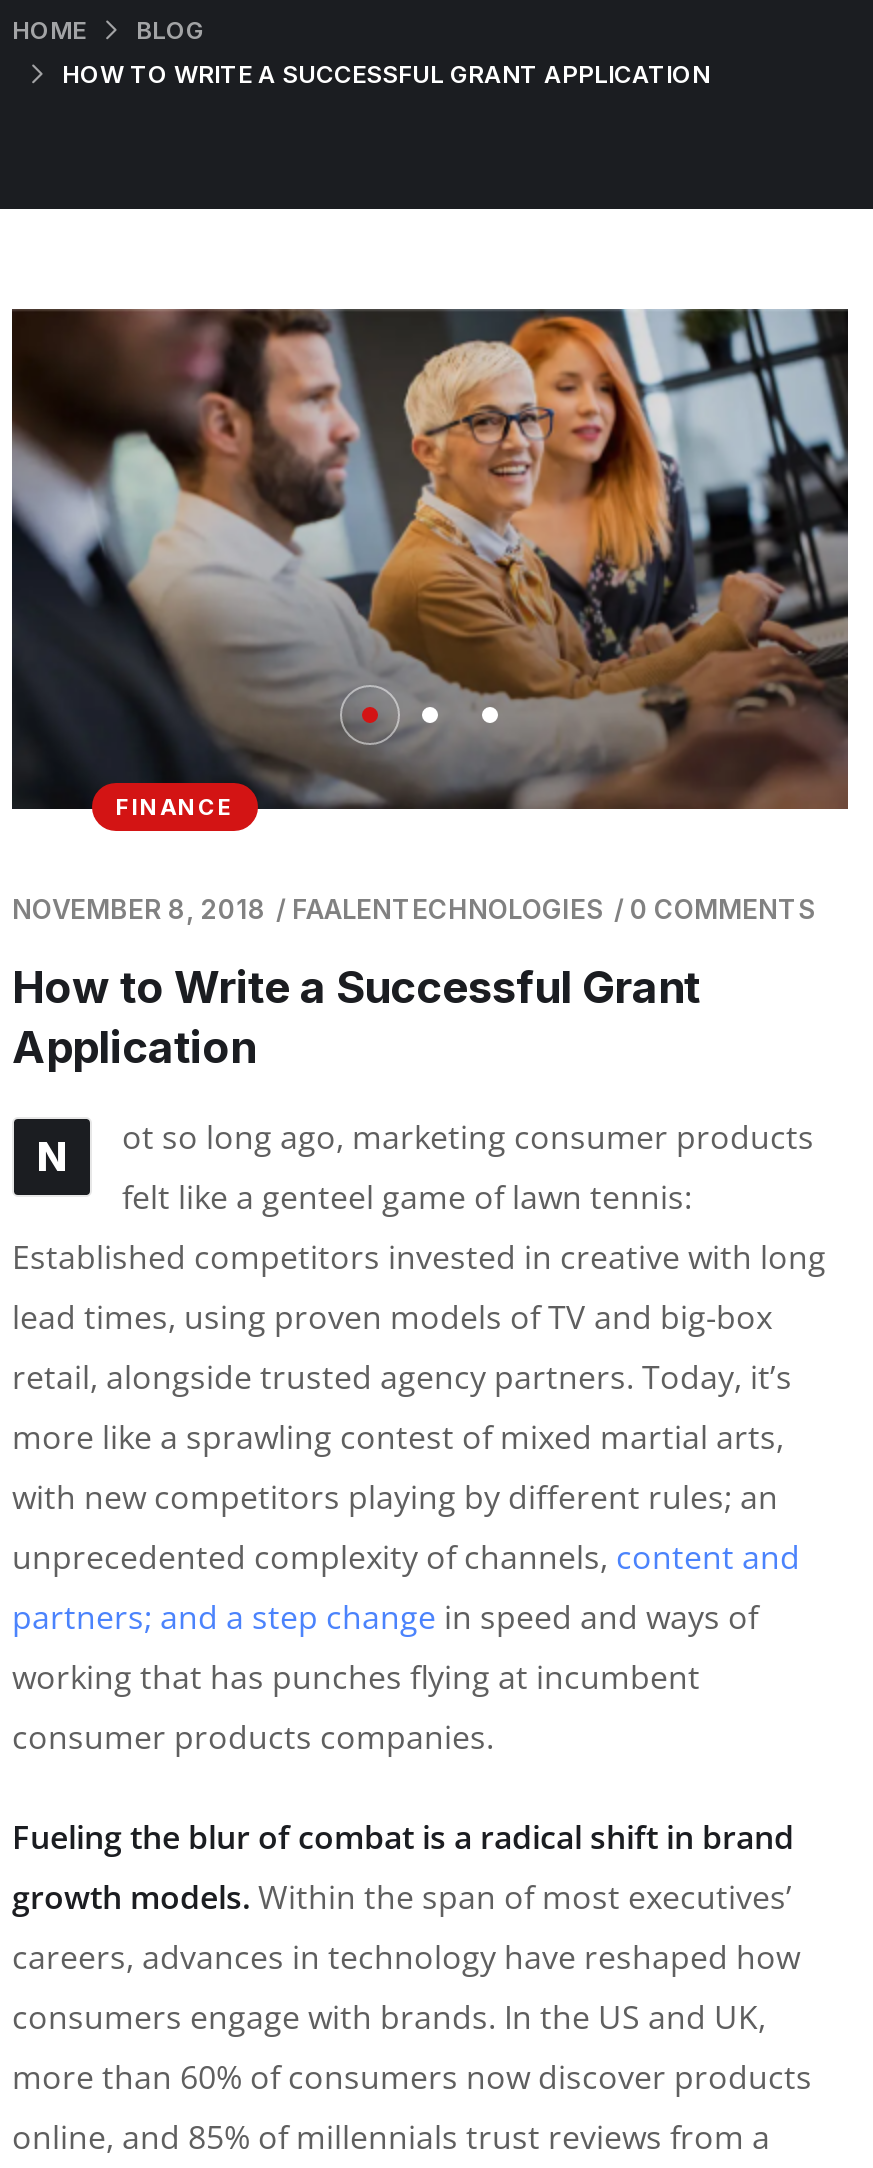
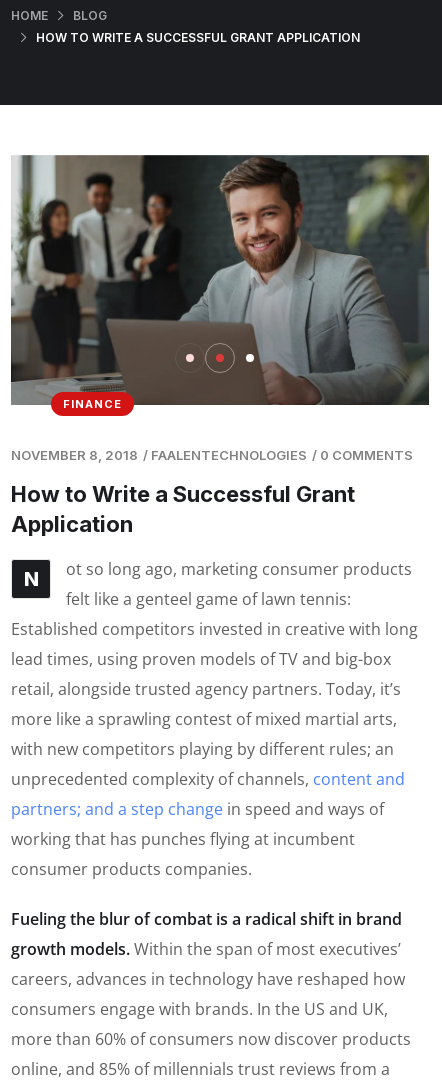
- [image]
+ [image]
